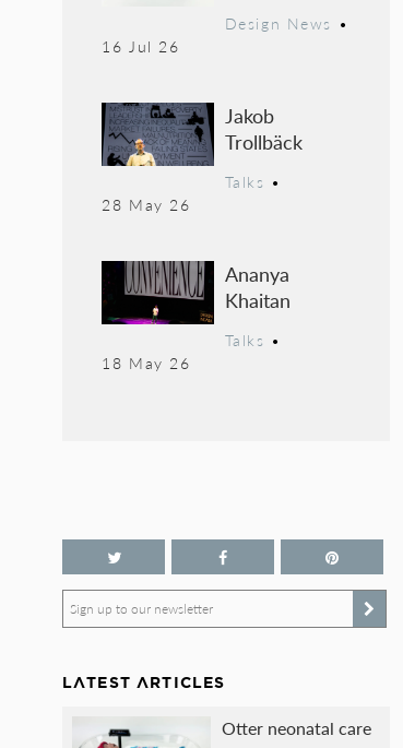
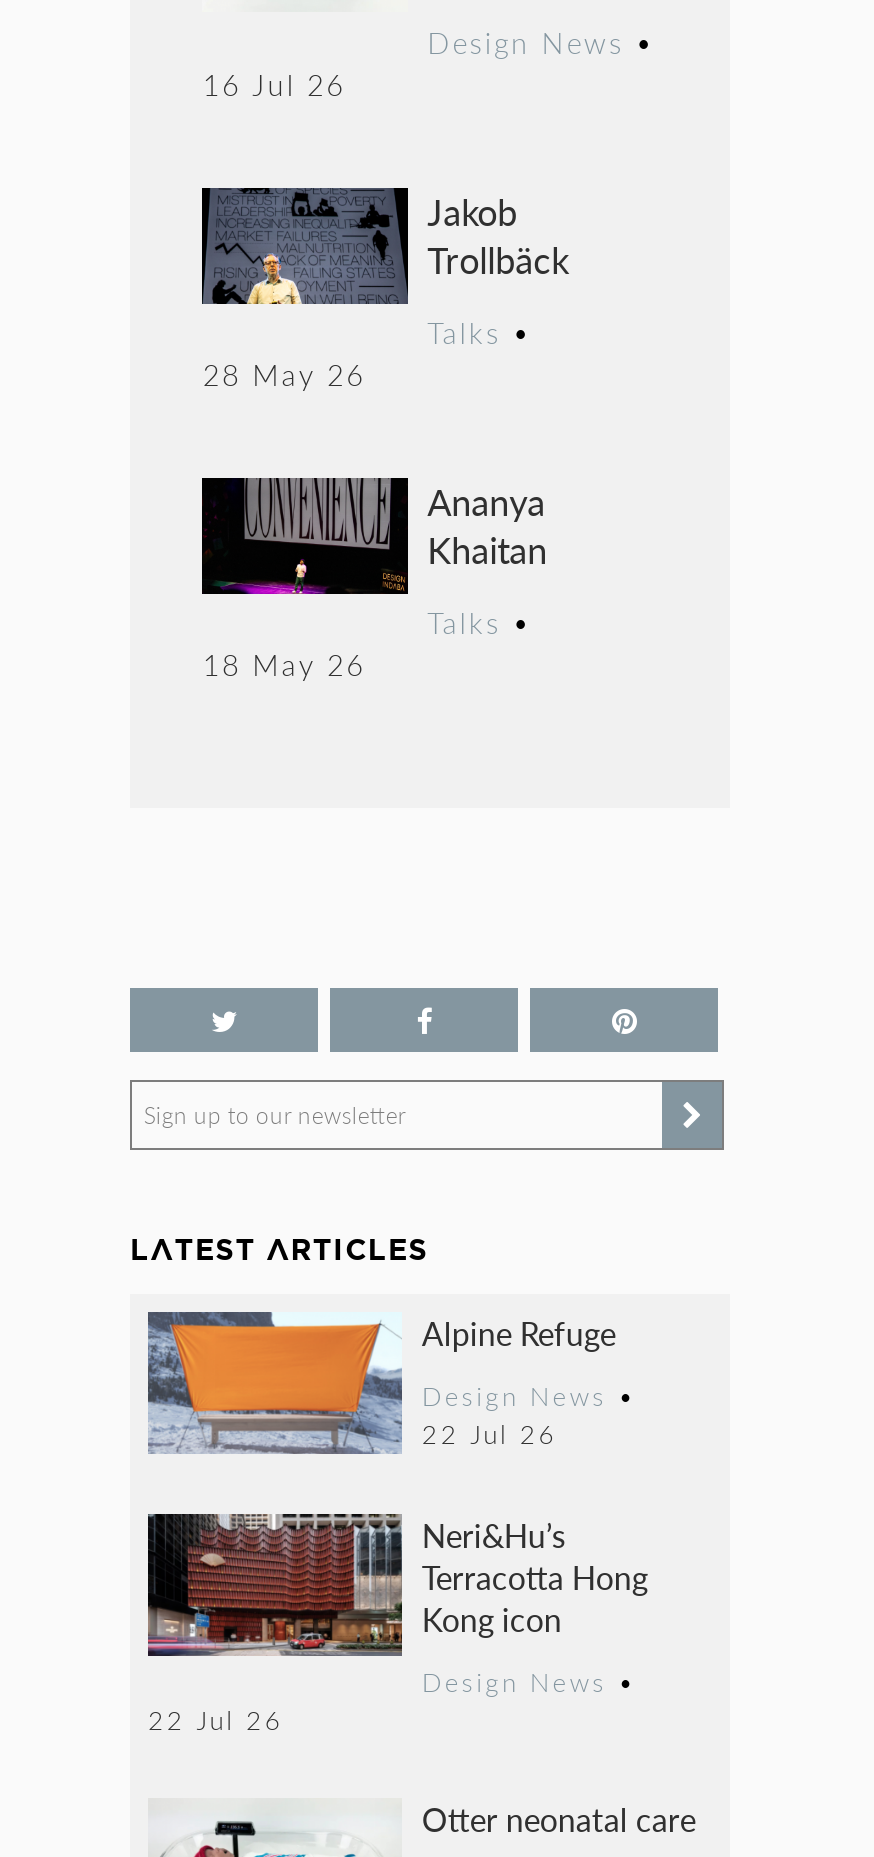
+ [image]
+ Alpine Refuge
+ Design News •
+ 22 Jul 26
+ Neri&Hu’s
+ Terracotta Hong
+ Kong icon
+ Design News •
+ 22 Jul 26

+ [image]
